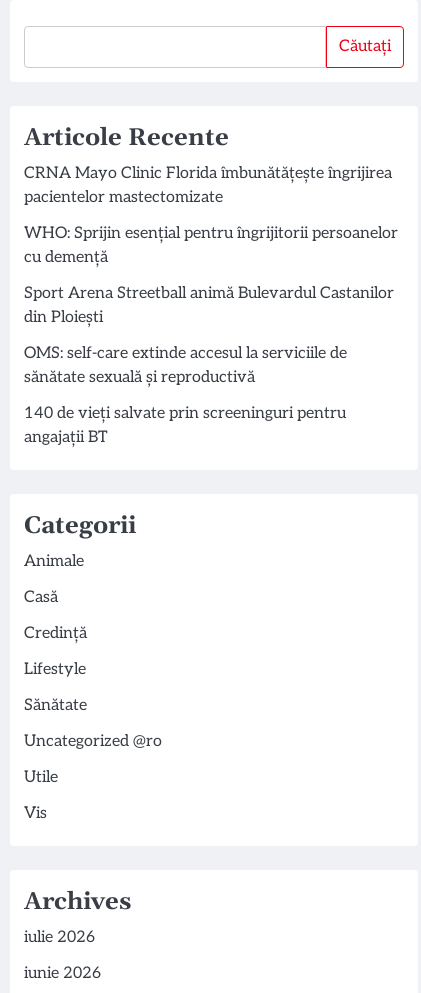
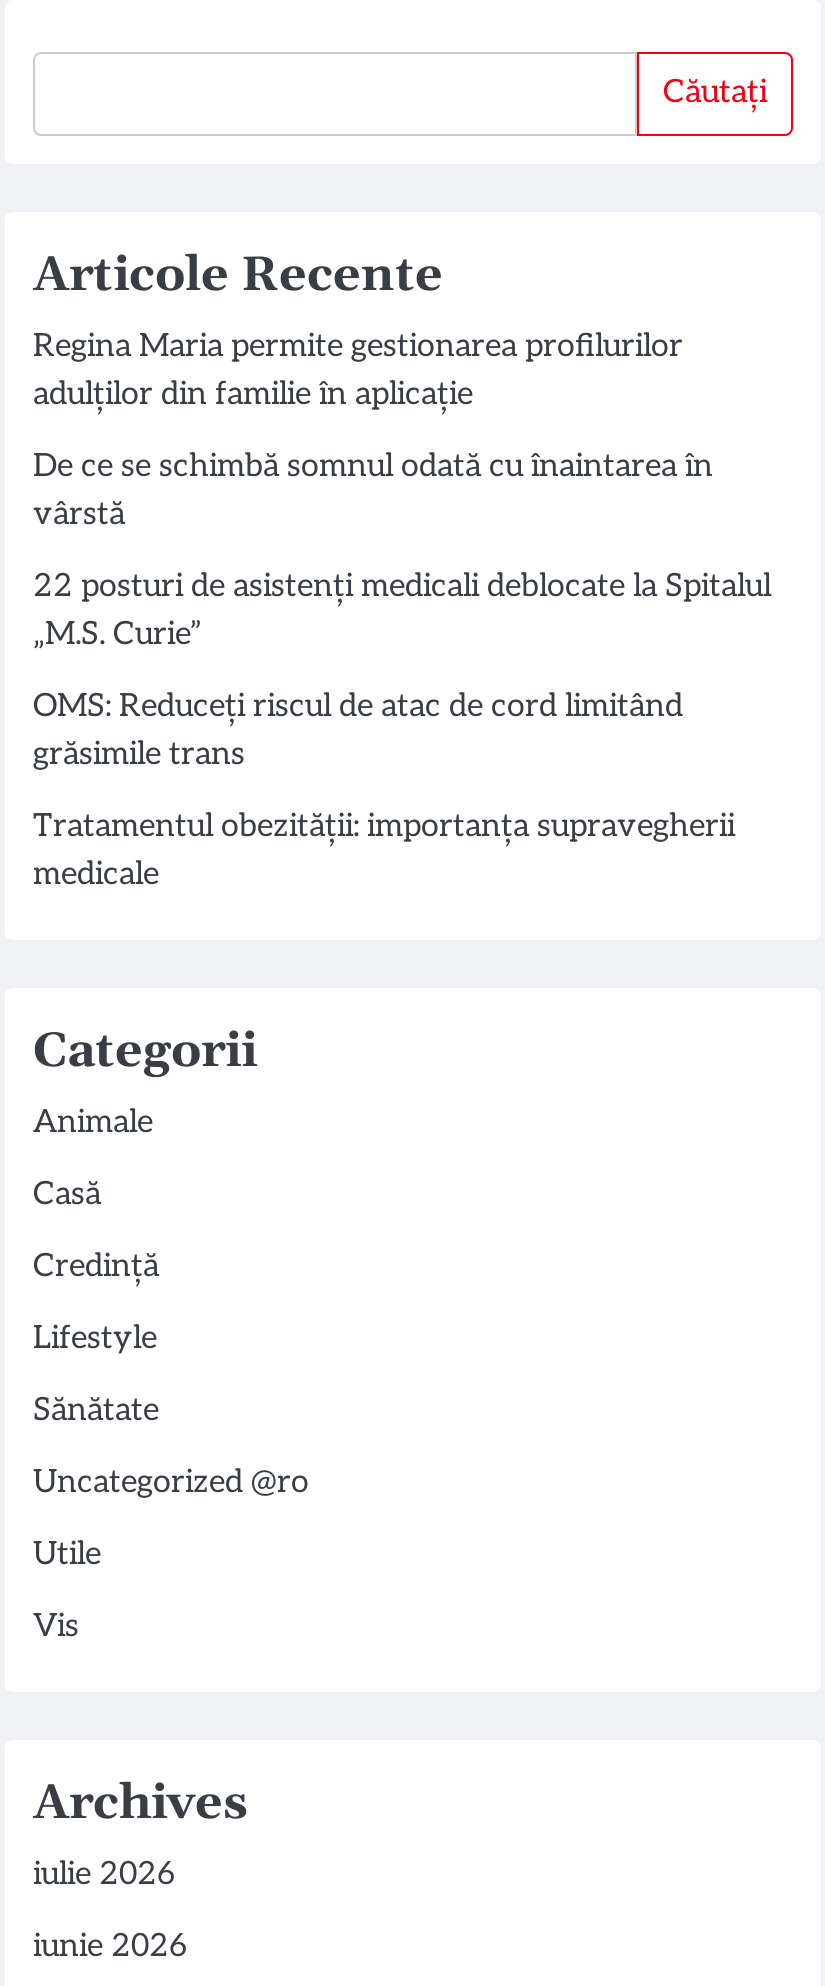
- CRNA Mayo Clinic Florida îmbunătățește îngrijirea
- pacientelor mastectomizate
+ Regina Maria permite gestionarea profilurilor
+ adulților din familie în aplicație

- WHO: Sprijin esențial pentru îngrijitorii persoanelor
- cu demență
+ De ce se schimbă somnul odată cu înaintarea în
+ vârstă

- Sport Arena Streetball animă Bulevardul Castanilor
- din Ploiești
+ 22 posturi de asistenți medicali deblocate la Spitalul
+ „M.S. Curie”

- OMS: self-care extinde accesul la serviciile de
- sănătate sexuală și reproductivă
+ OMS: Reduceți riscul de atac de cord limitând
+ grăsimile trans

- 140 de vieți salvate prin screeninguri pentru
- angajații BT
+ Tratamentul obezității: importanța supravegherii
+ medicale
